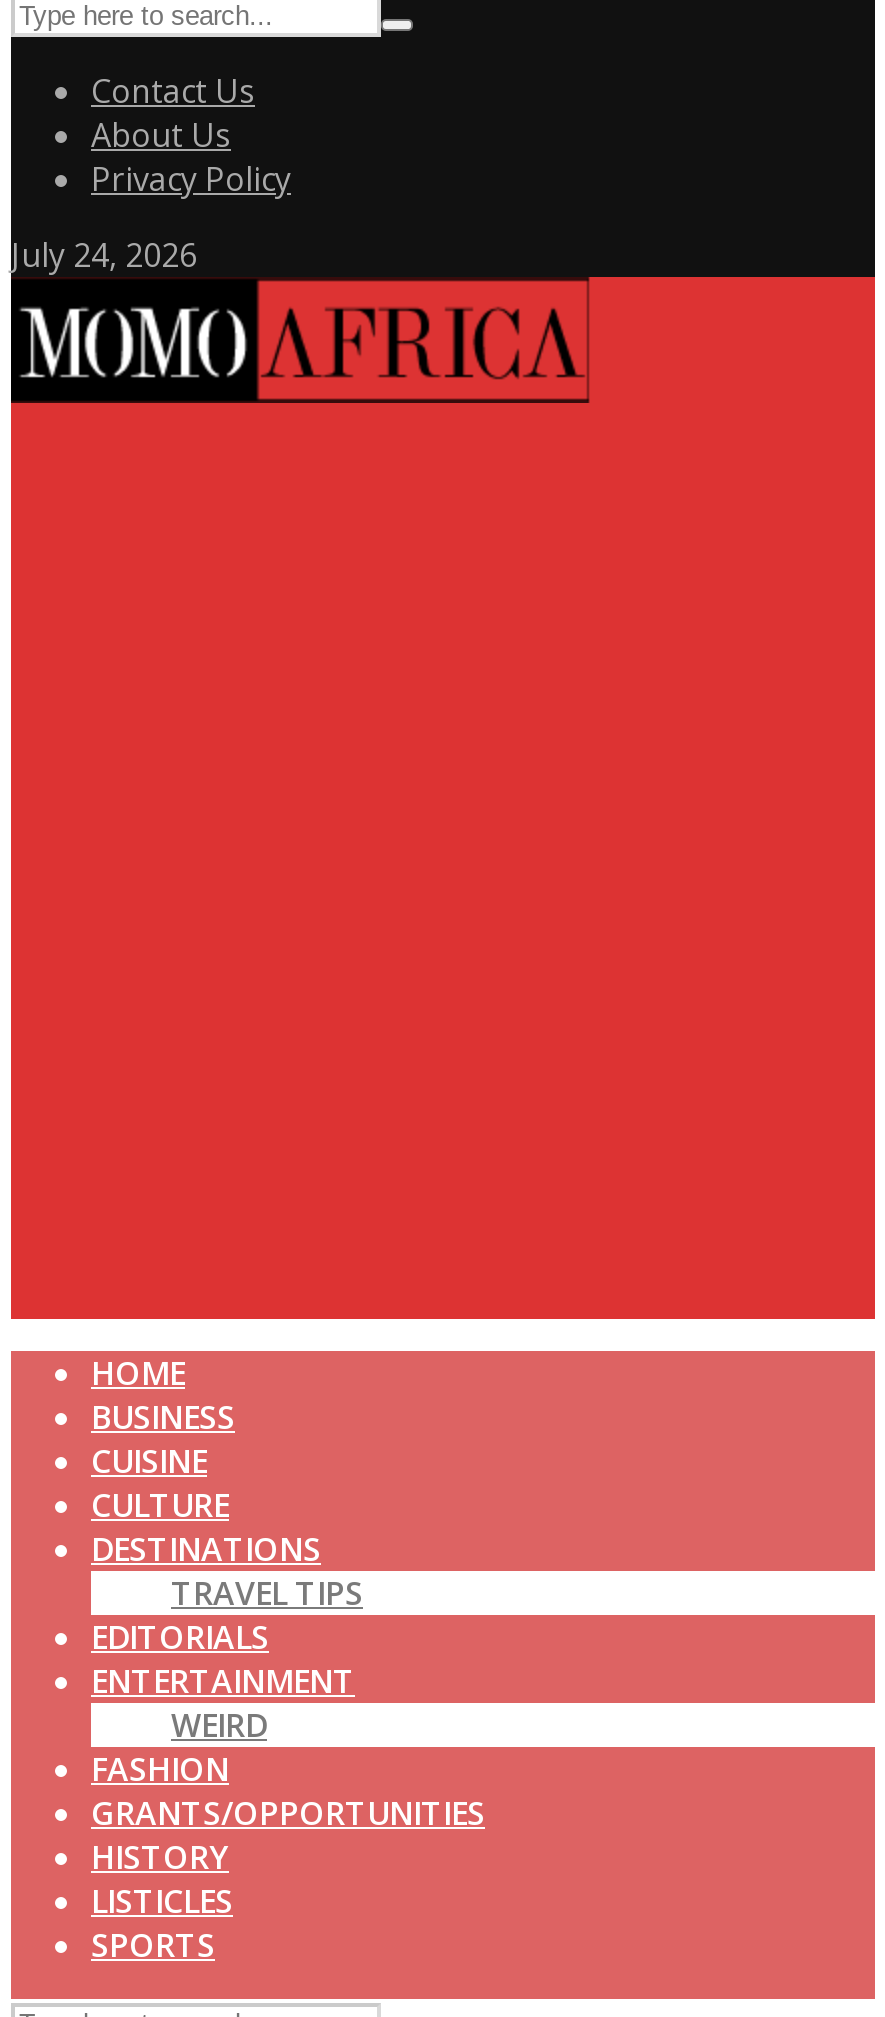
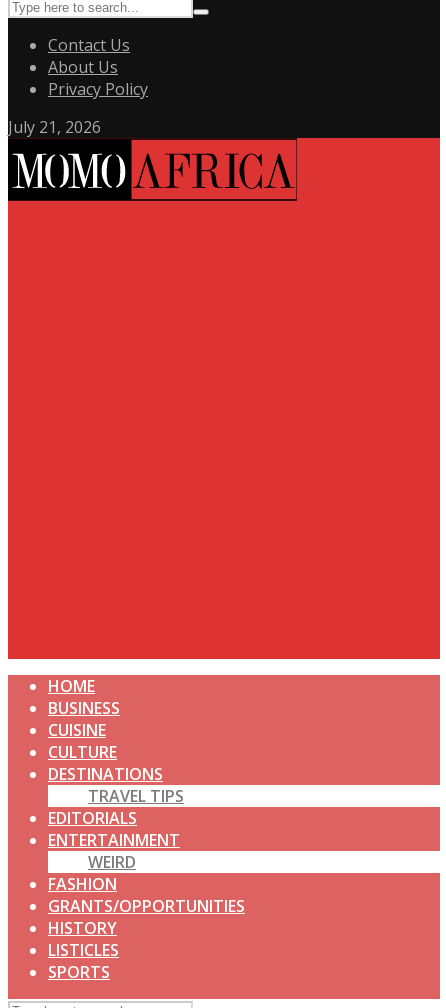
- July 24, 2026
+ July 21, 2026
